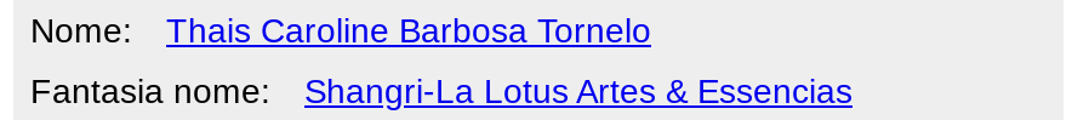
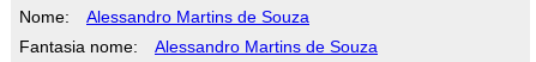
- Thais Caroline Barbosa Tornelo
+ Alessandro Martins de Souza

- Shangri-La Lotus Artes & Essencias
+ Alessandro Martins de Souza
